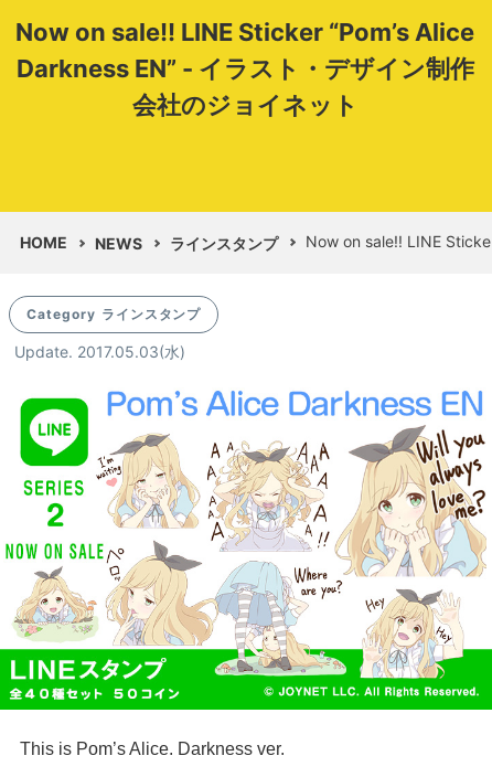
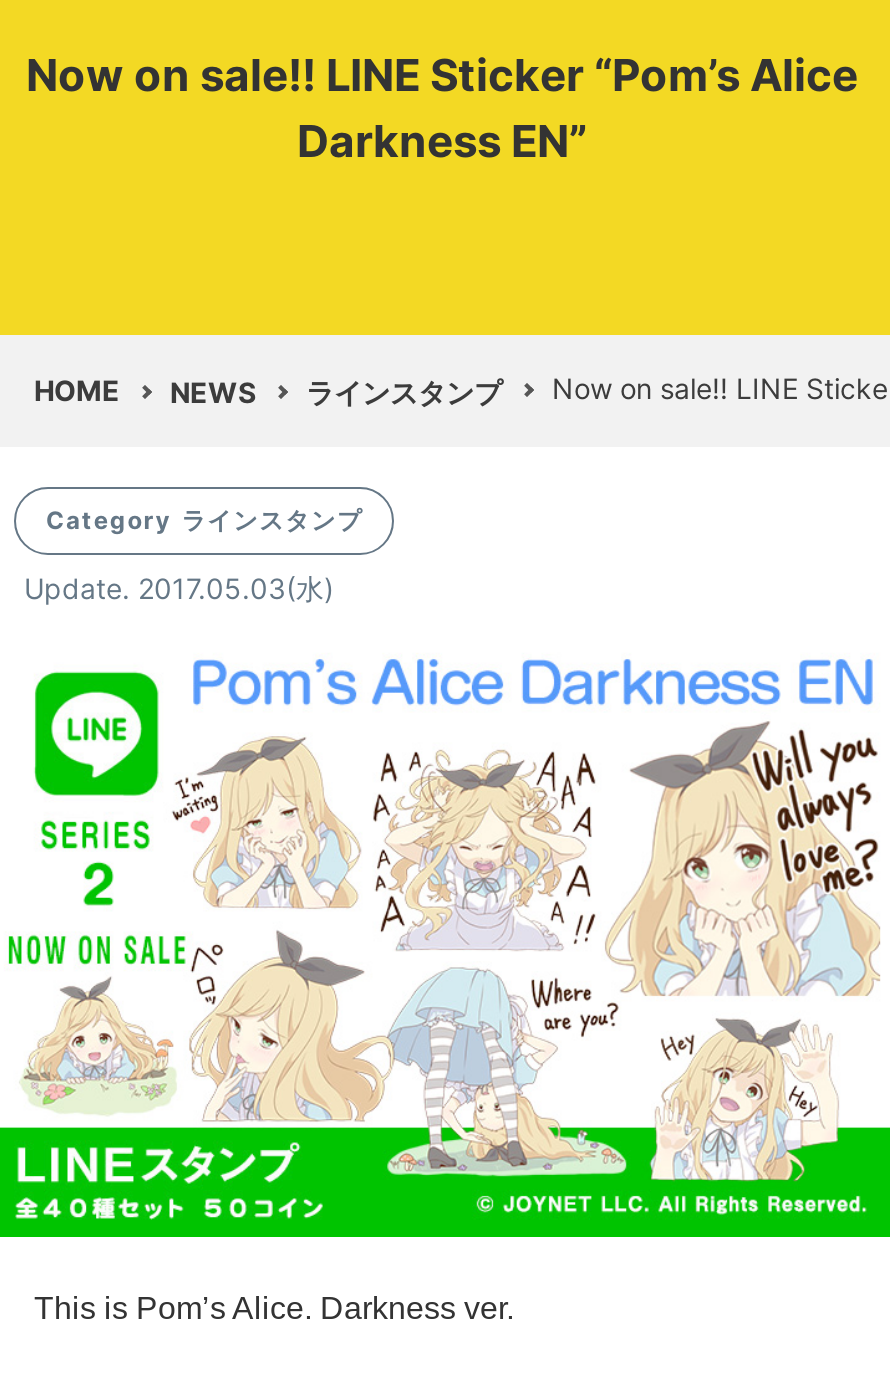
- Darkness EN” - イラスト・デザイン制作
- 会社のジョイネット
+ Darkness EN”
